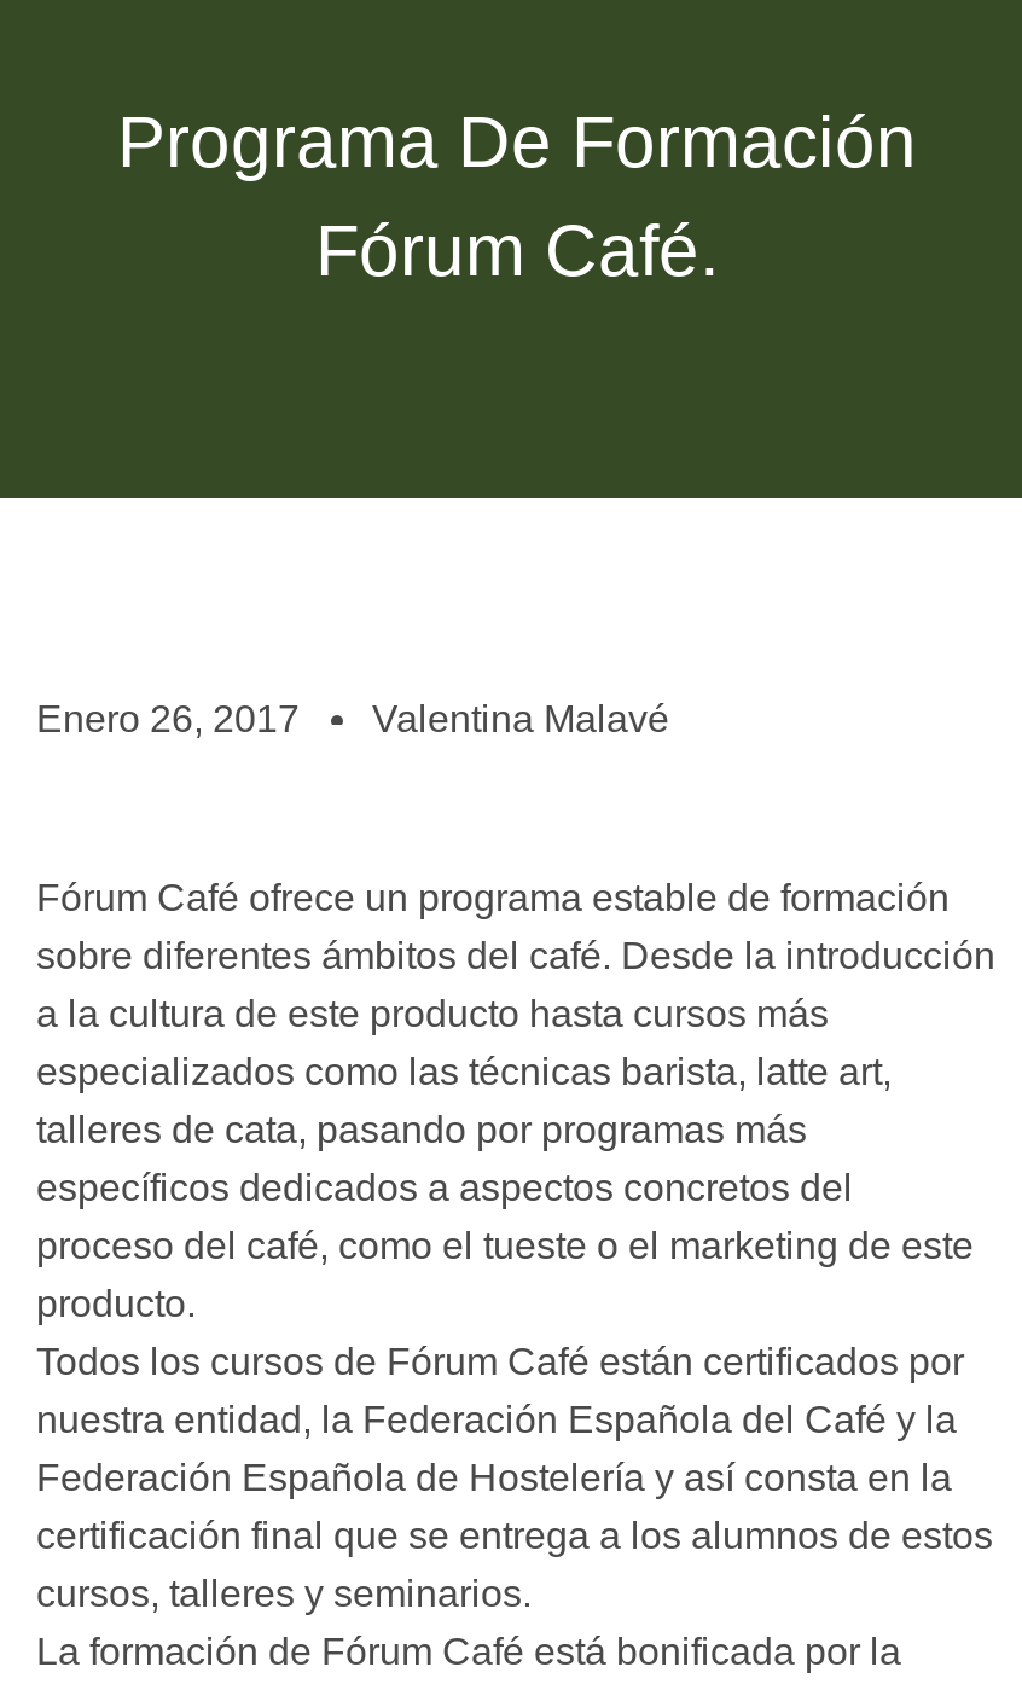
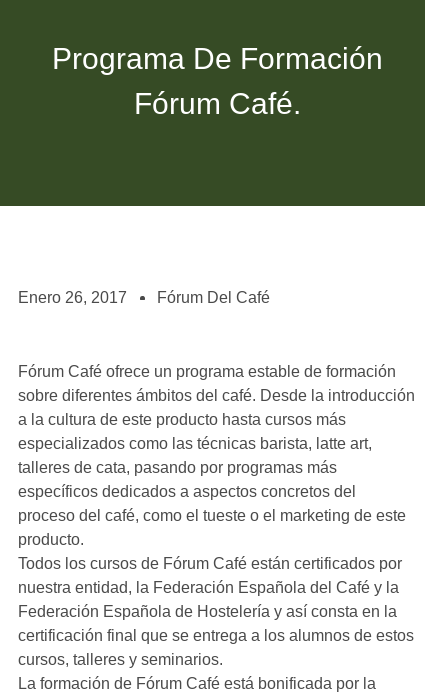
- Valentina Malavé
+ Fórum Del Café
